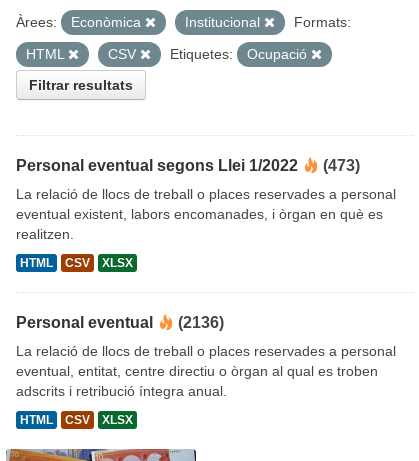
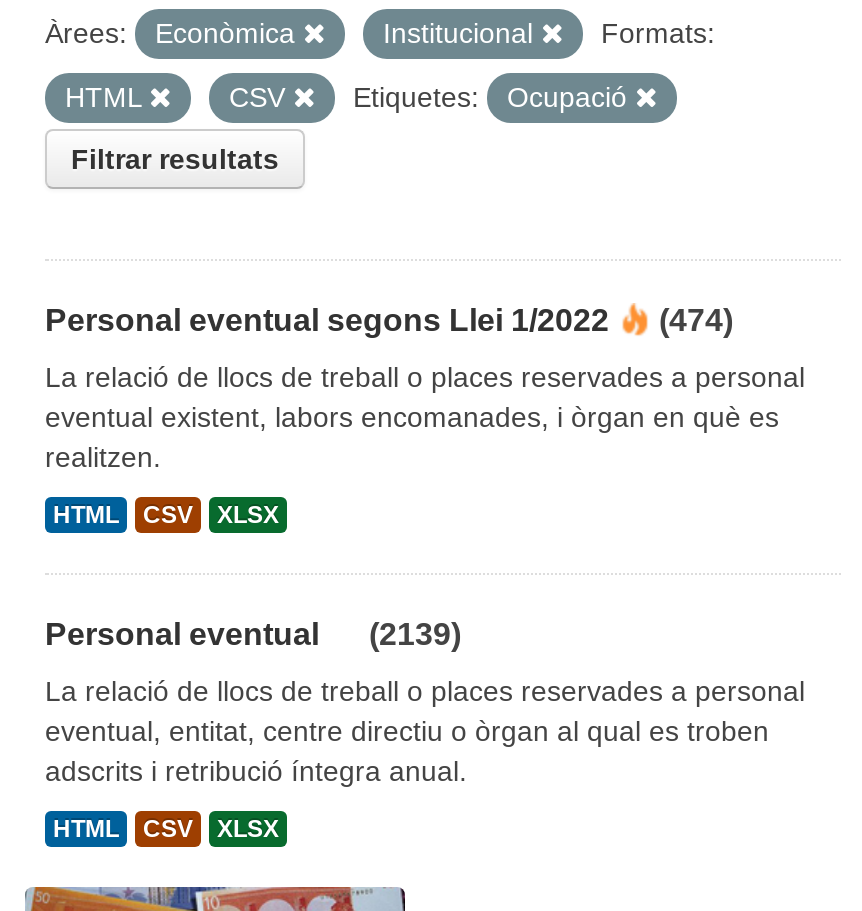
- Personal eventual segons Llei 1/2022 (473)
+ Personal eventual segons Llei 1/2022 (474)

- Personal eventual (2136)
+ Personal eventual (2139)
